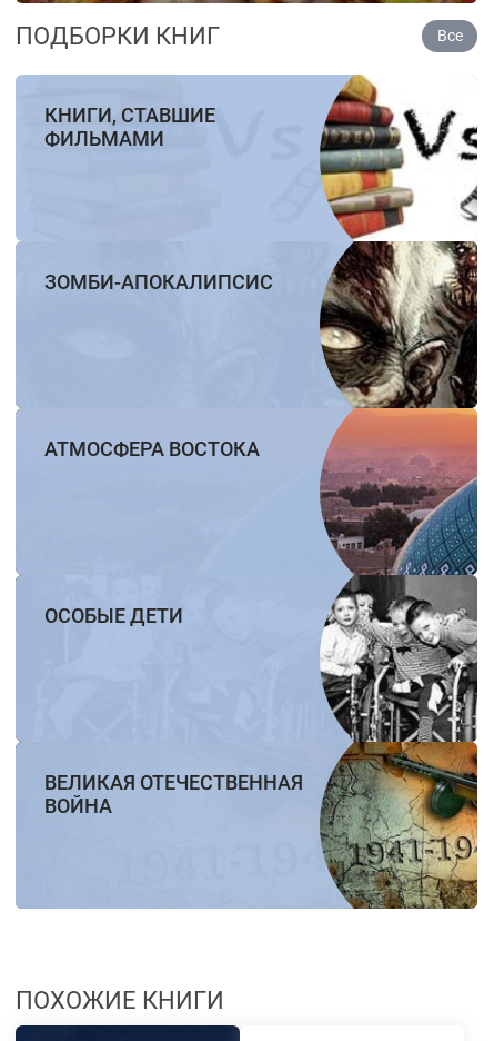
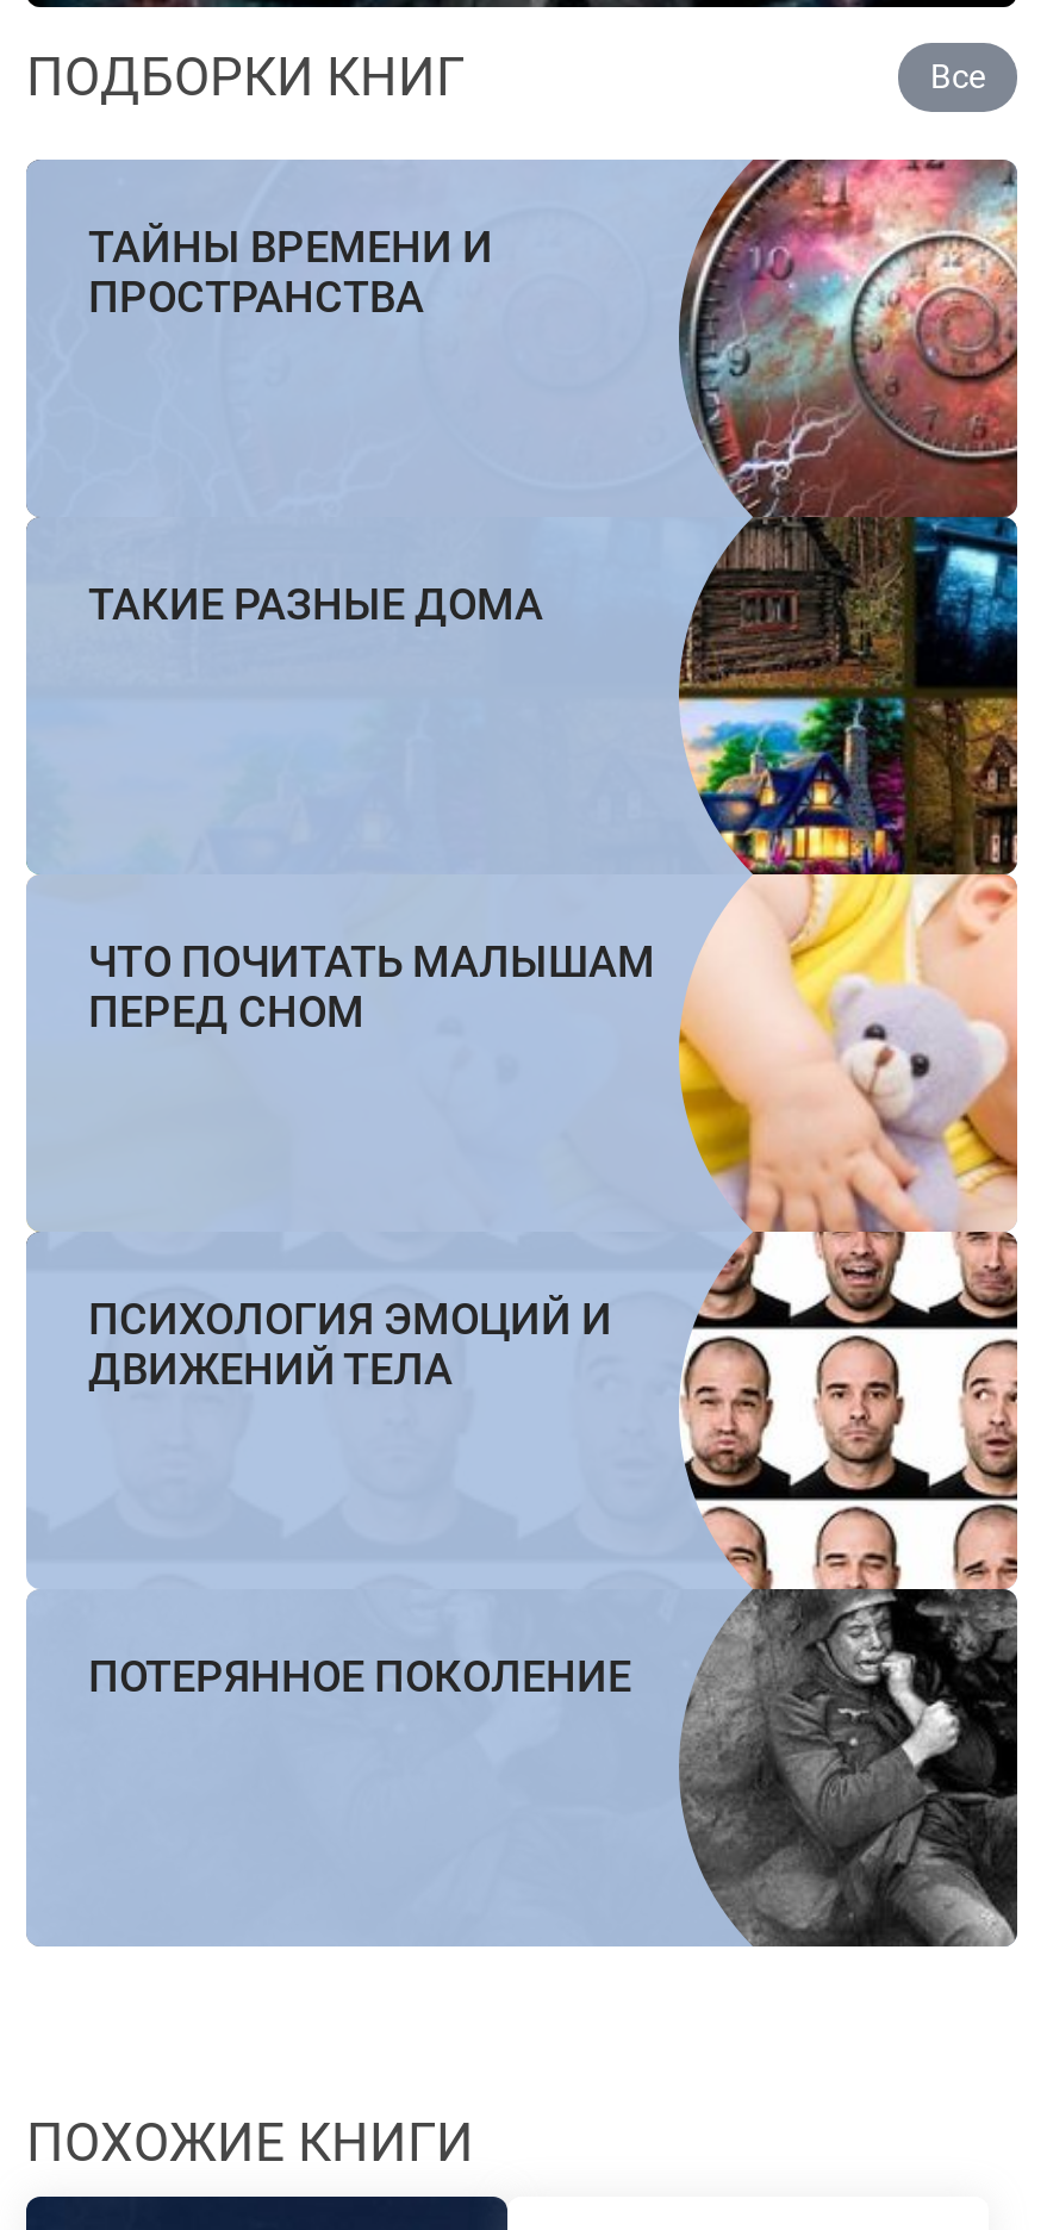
- [image]
- ВЕЛИКАЯ ОТЕЧЕСТВЕННАЯ
- ВОЙНА
+ [image]
+ ПОТЕРЯННОЕ ПОКОЛЕНИЕ

- КНИГИ, СТАВШИЕ
- ФИЛЬМАМИ
+ ТАЙНЫ ВРЕМЕНИ И
+ ПРОСТРАНСТВА

- ЗОМБИ-АПОКАЛИПСИС
+ ТАКИЕ РАЗНЫЕ ДОМА

- АТМОСФЕРА ВОСТОКА
+ ЧТО ПОЧИТАТЬ МАЛЫШАМ
+ ПЕРЕД СНОМ

- ОСОБЫЕ ДЕТИ
+ ПСИХОЛОГИЯ ЭМОЦИЙ И
+ ДВИЖЕНИЙ ТЕЛА
